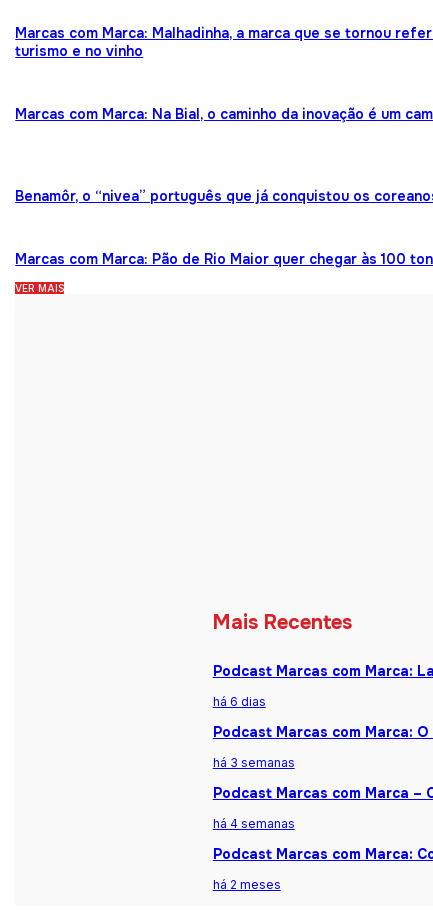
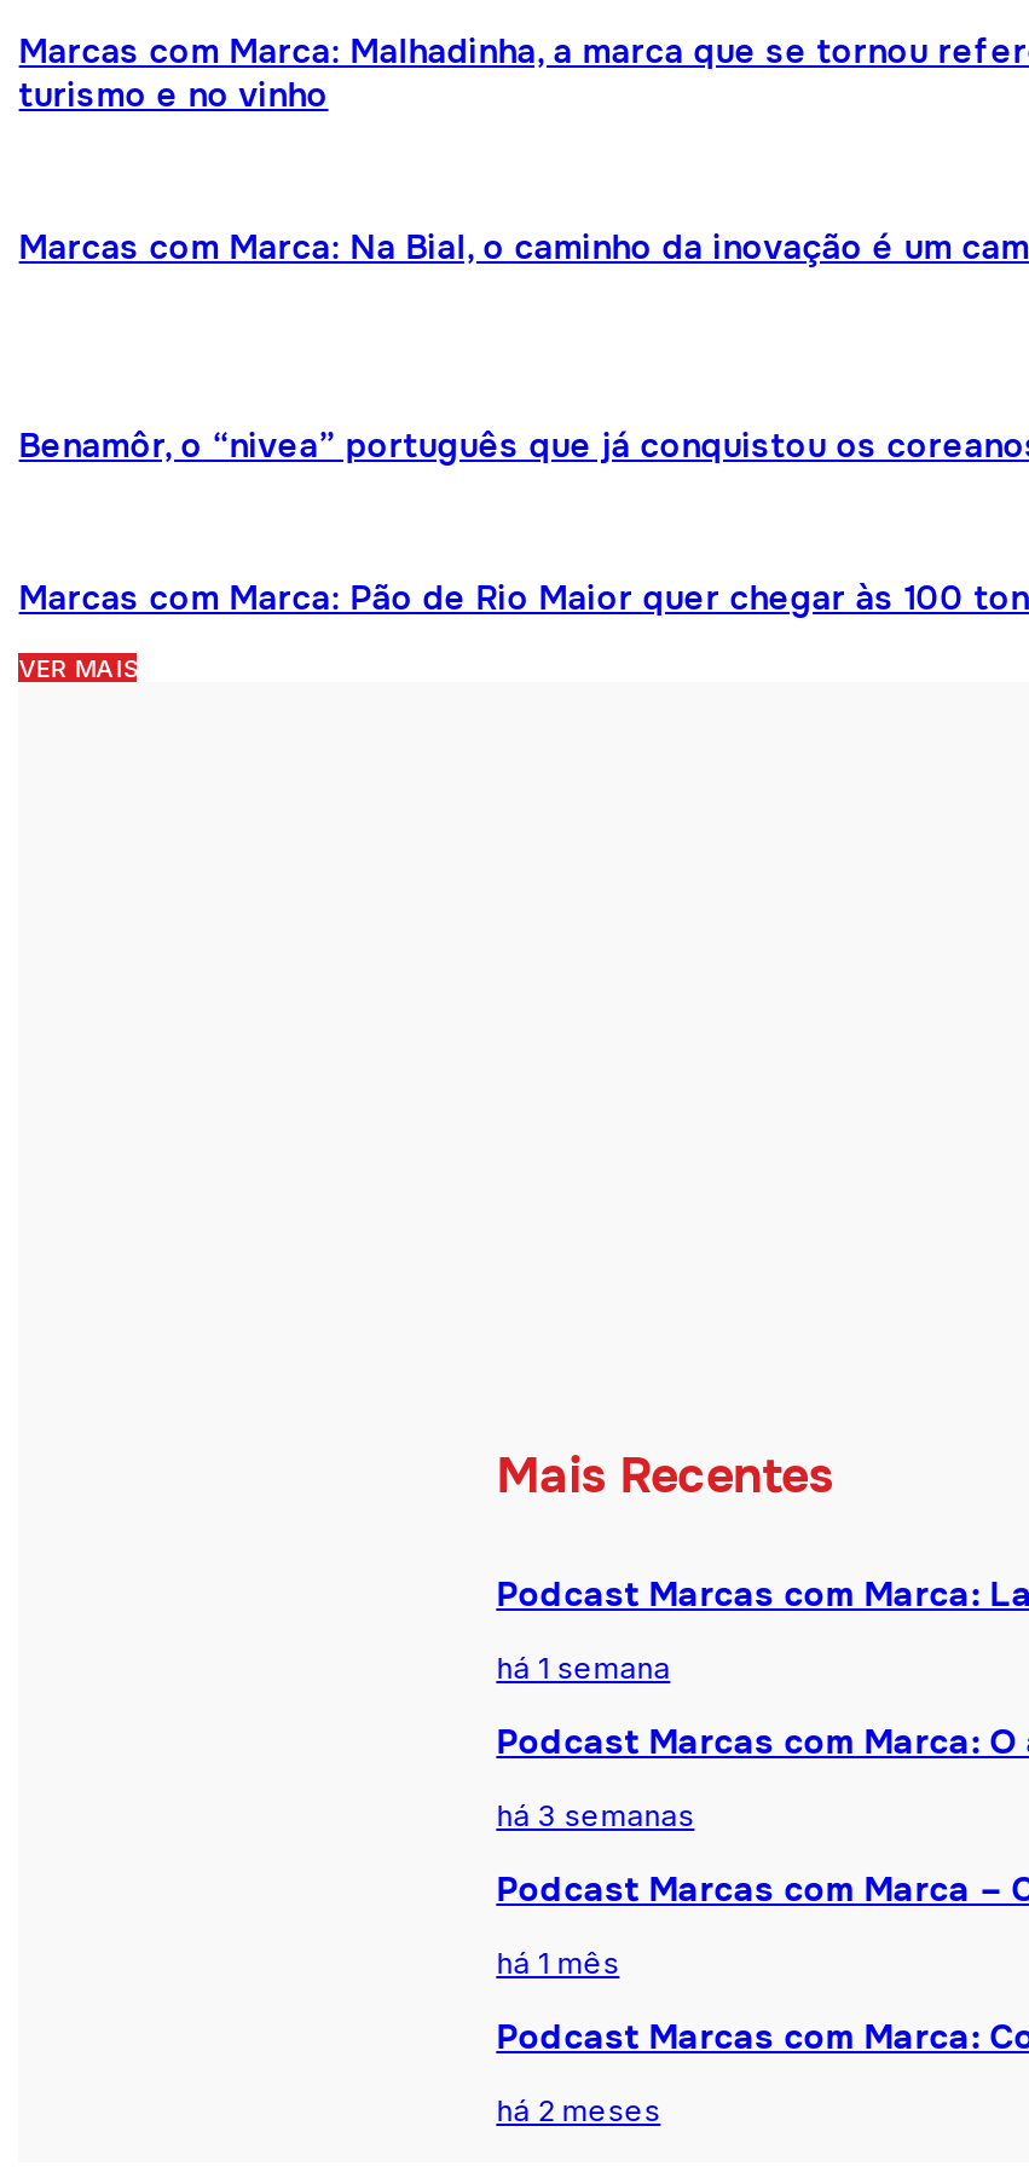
- há 6 dias
+ há 1 semana

- há 4 semanas
+ há 1 mês
